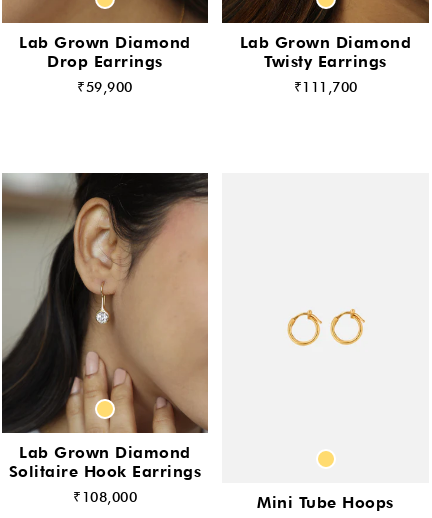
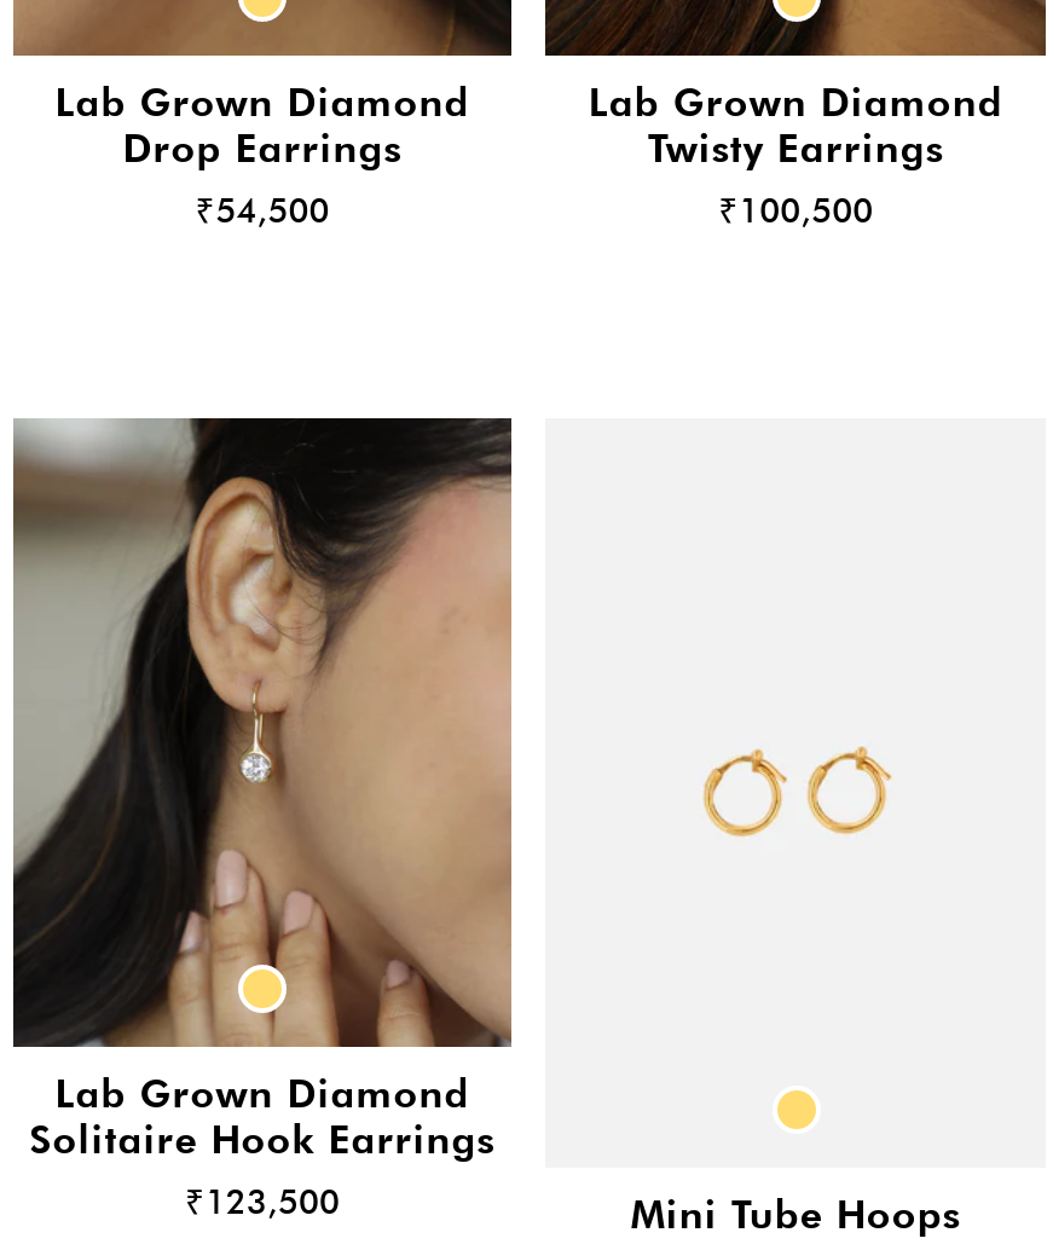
- ₹59,900
+ ₹54,500

- ₹111,700
+ ₹100,500

- ₹108,000
+ ₹123,500
